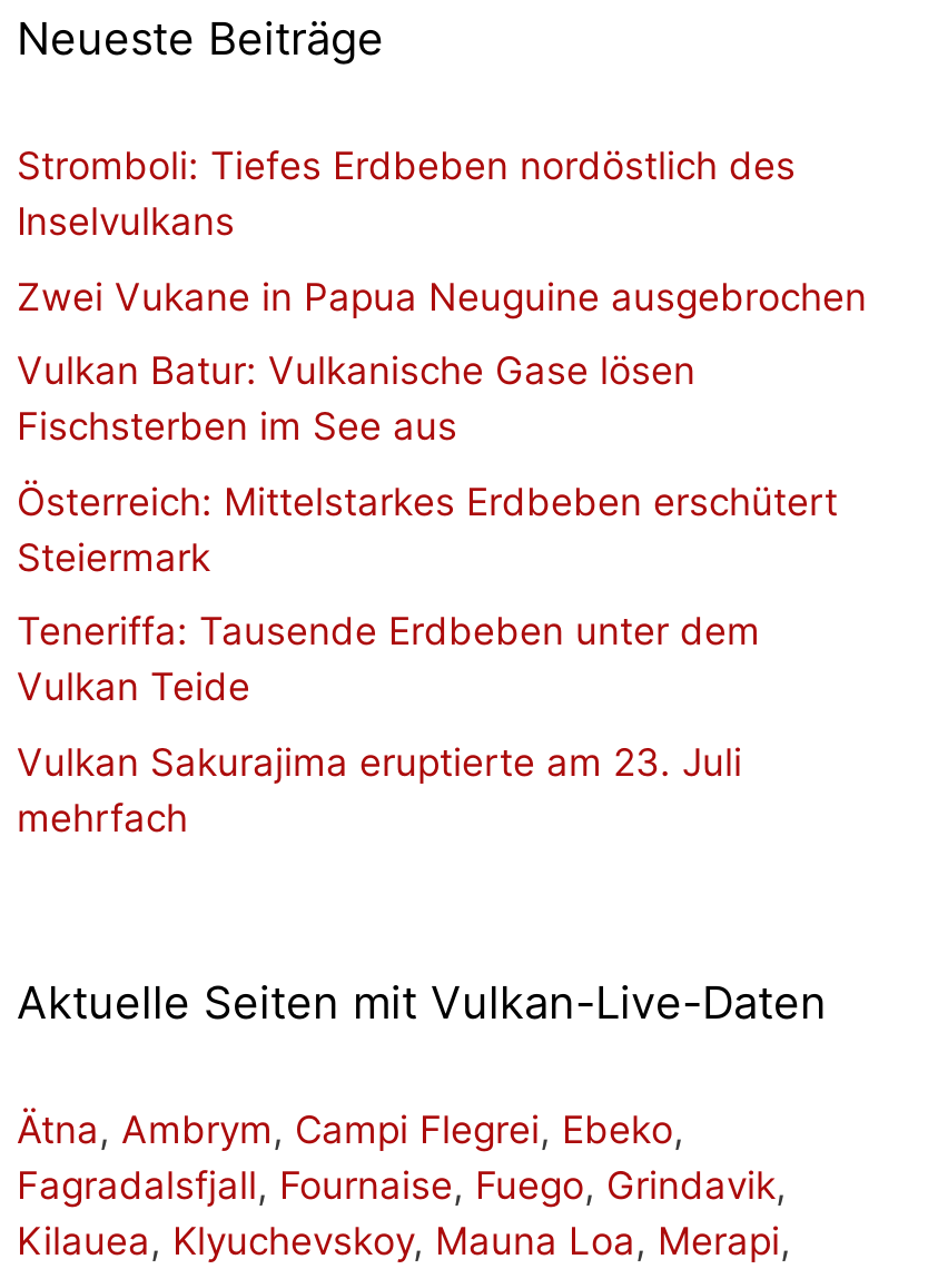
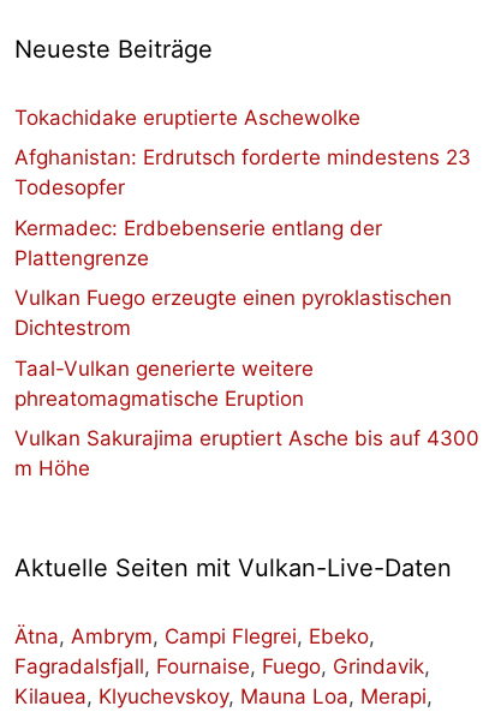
- Stromboli: Tiefes Erdbeben nordöstlich des
- Inselvulkans
+ Tokachidake eruptierte Aschewolke

- Zwei Vukane in Papua Neuguine ausgebrochen
+ Afghanistan: Erdrutsch forderte mindestens 23
+ Todesopfer

- Vulkan Batur: Vulkanische Gase lösen
- Fischsterben im See aus
+ Kermadec: Erdbebenserie entlang der
+ Plattengrenze

- Österreich: Mittelstarkes Erdbeben erschütert
- Steiermark
+ Vulkan Fuego erzeugte einen pyroklastischen
+ Dichtestrom

- Teneriffa: Tausende Erdbeben unter dem
- Vulkan Teide
+ Taal-Vulkan generierte weitere
+ phreatomagmatische Eruption

- Vulkan Sakurajima eruptierte am 23. Juli
- mehrfach
+ Vulkan Sakurajima eruptiert Asche bis auf 4300
+ m Höhe
